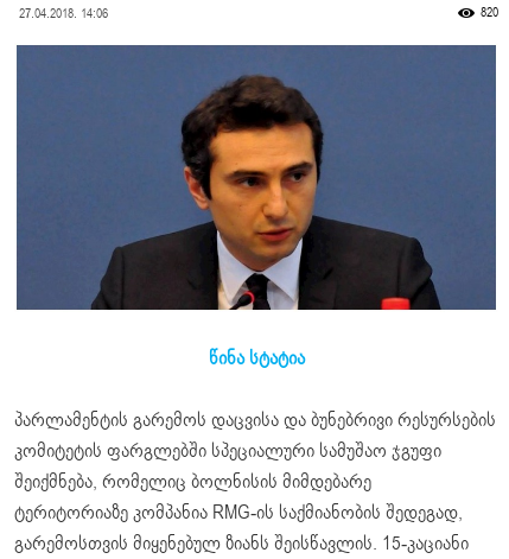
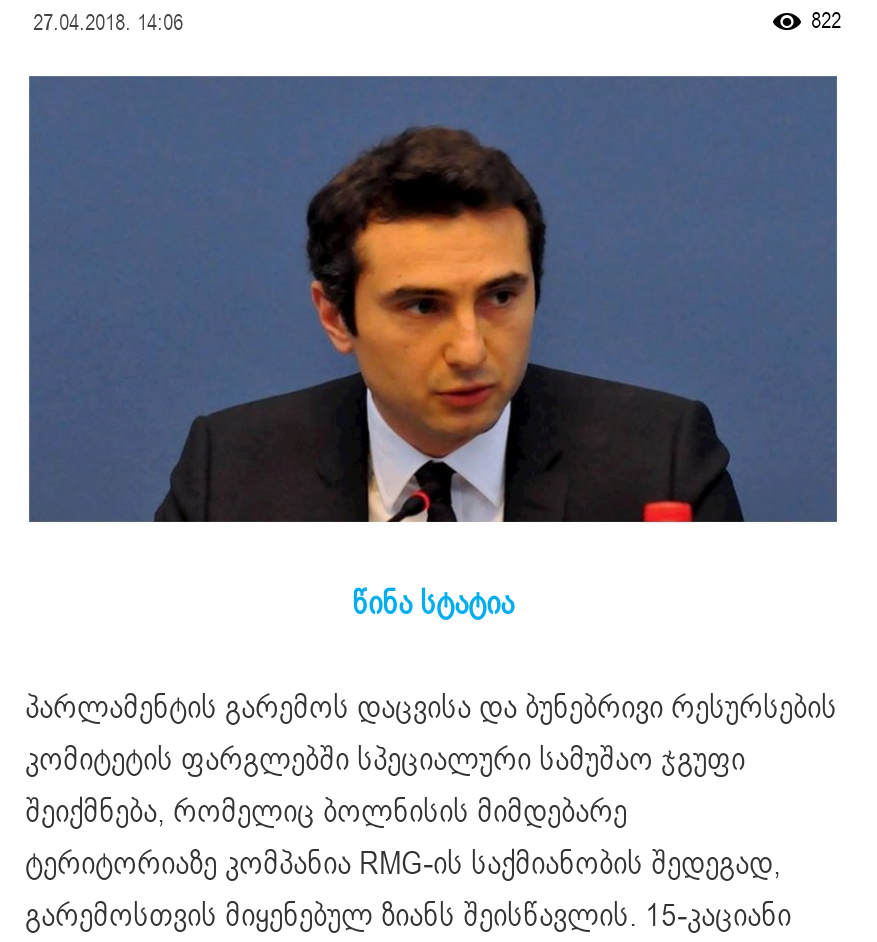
- 820
+ 822
